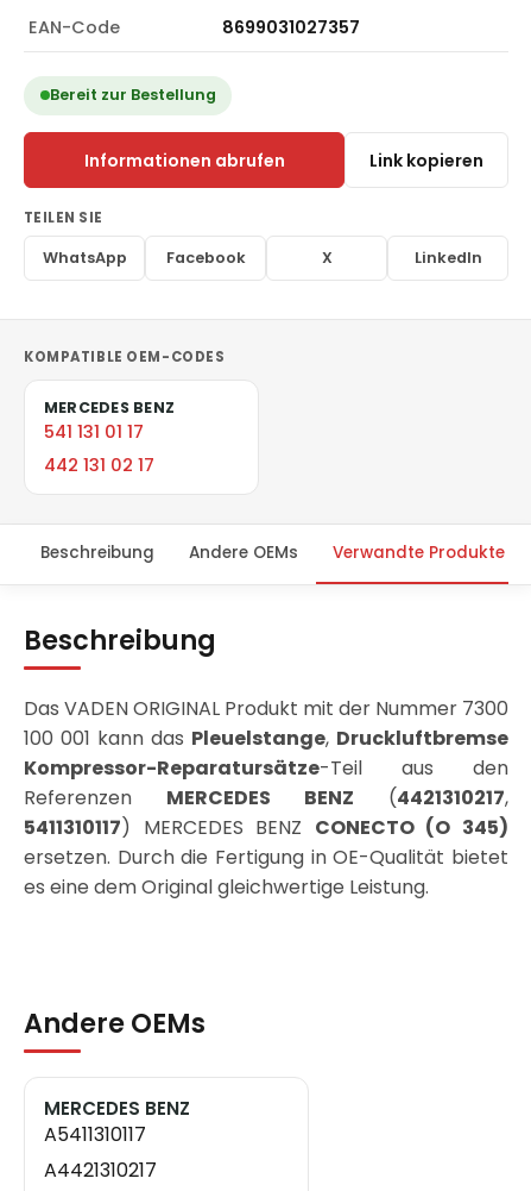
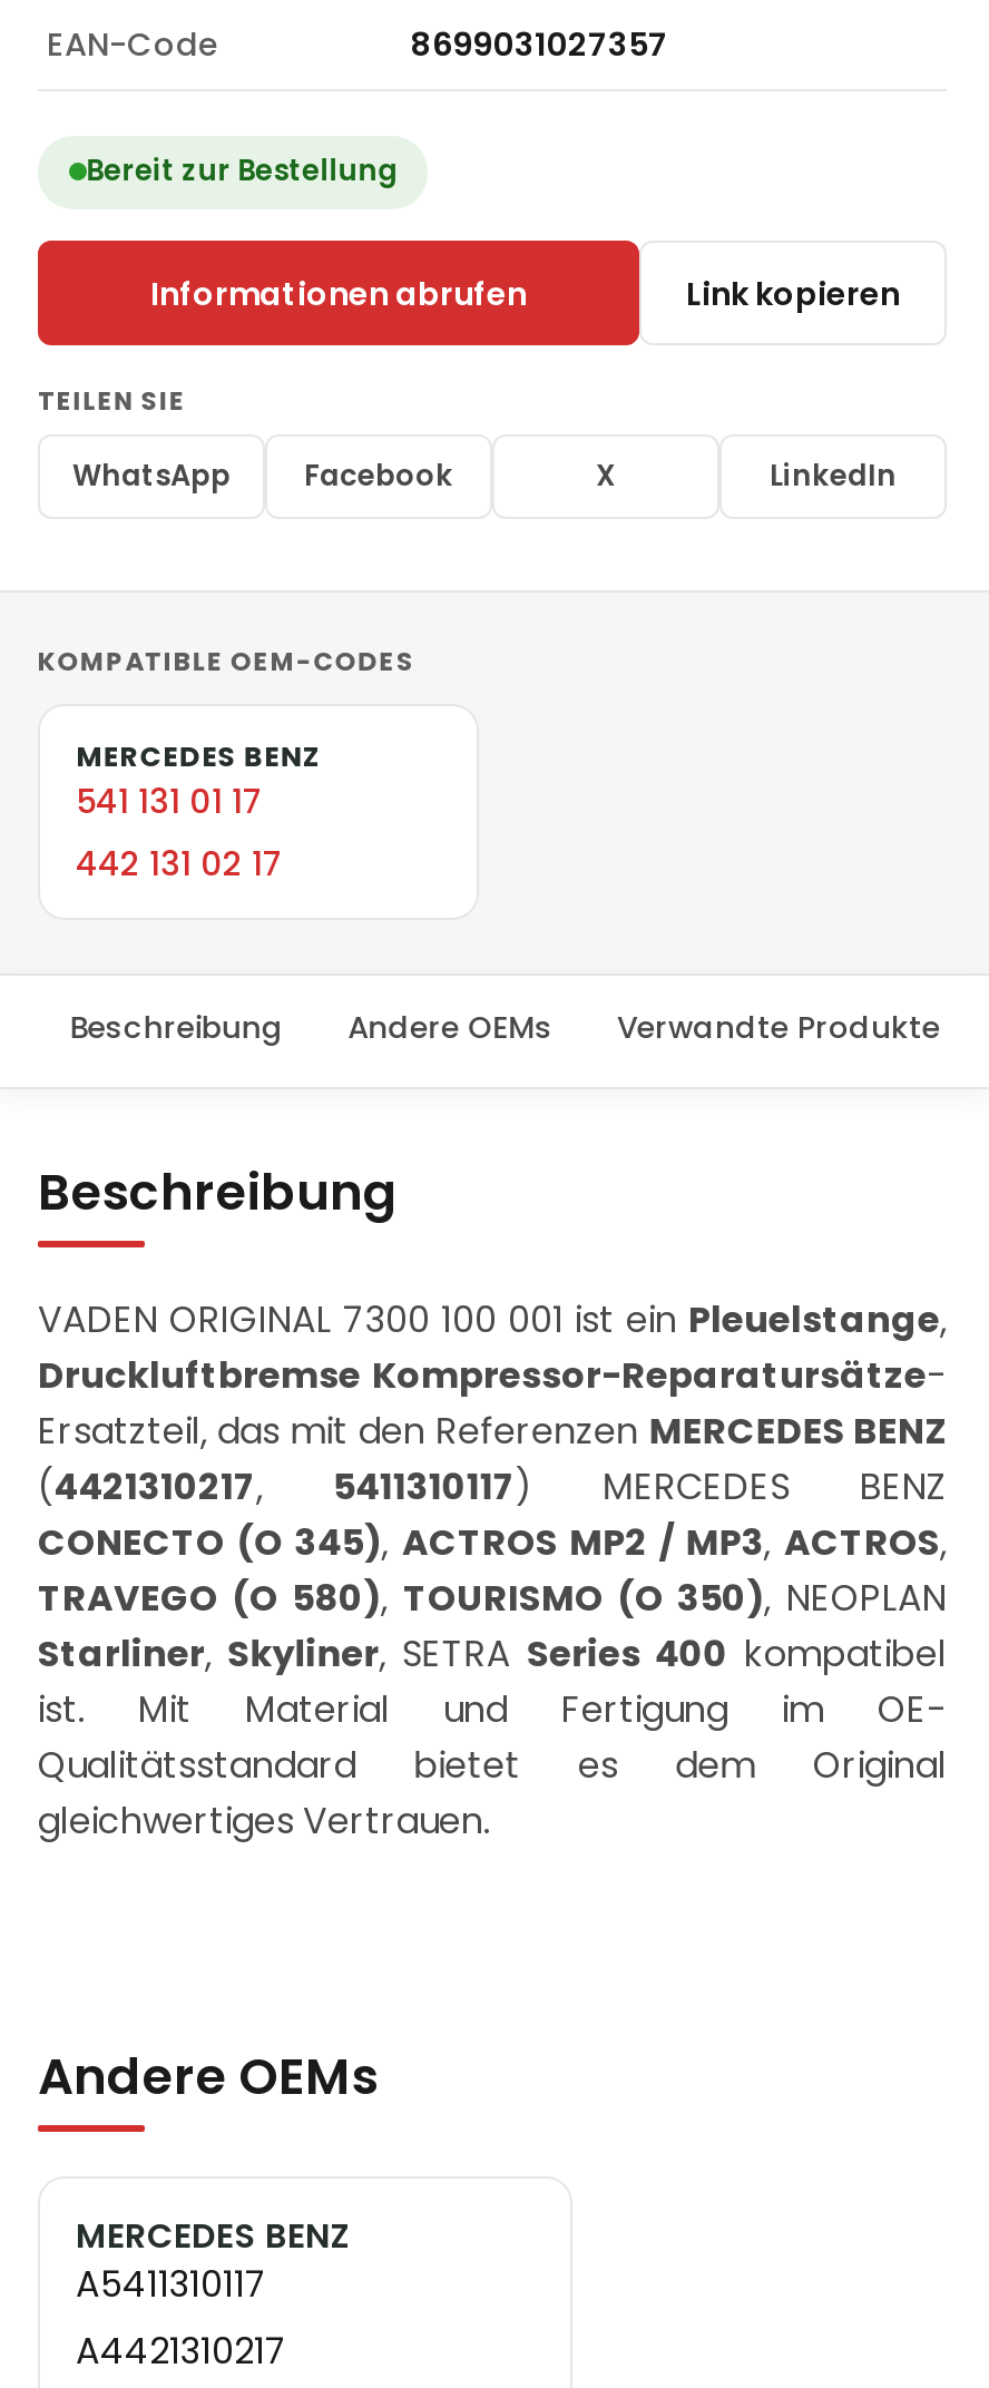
- Das VADEN ORIGINAL Produkt mit der Nummer 7300
- 100 001 kann das Pleuelstange, Druckluftbremse
- Kompressor-Reparatursätze-Teil aus den
- Referenzen MERCEDES BENZ (4421310217,
- 5411310117) MERCEDES BENZ CONECTO (O 345)
- ersetzen. Durch die Fertigung in OE-Qualität bietet
- es eine dem Original gleichwertige Leistung.
+ VADEN ORIGINAL 7300 100 001 ist ein Pleuelstange,
+ Druckluftbremse Kompressor-Reparatursätze-
+ Ersatzteil, das mit den Referenzen MERCEDES BENZ
+ (4421310217, 5411310117) MERCEDES BENZ
+ CONECTO (O 345), ACTROS MP2 / MP3, ACTROS,
+ TRAVEGO (O 580), TOURISMO (O 350), NEOPLAN
+ Starliner, Skyliner, SETRA Series 400 kompatibel
+ ist. Mit Material und Fertigung im OE-
+ Qualitätsstandard bietet es dem Original
+ gleichwertiges Vertrauen.
